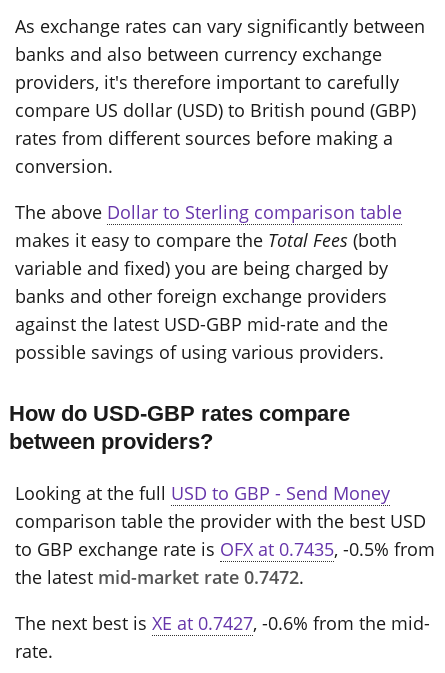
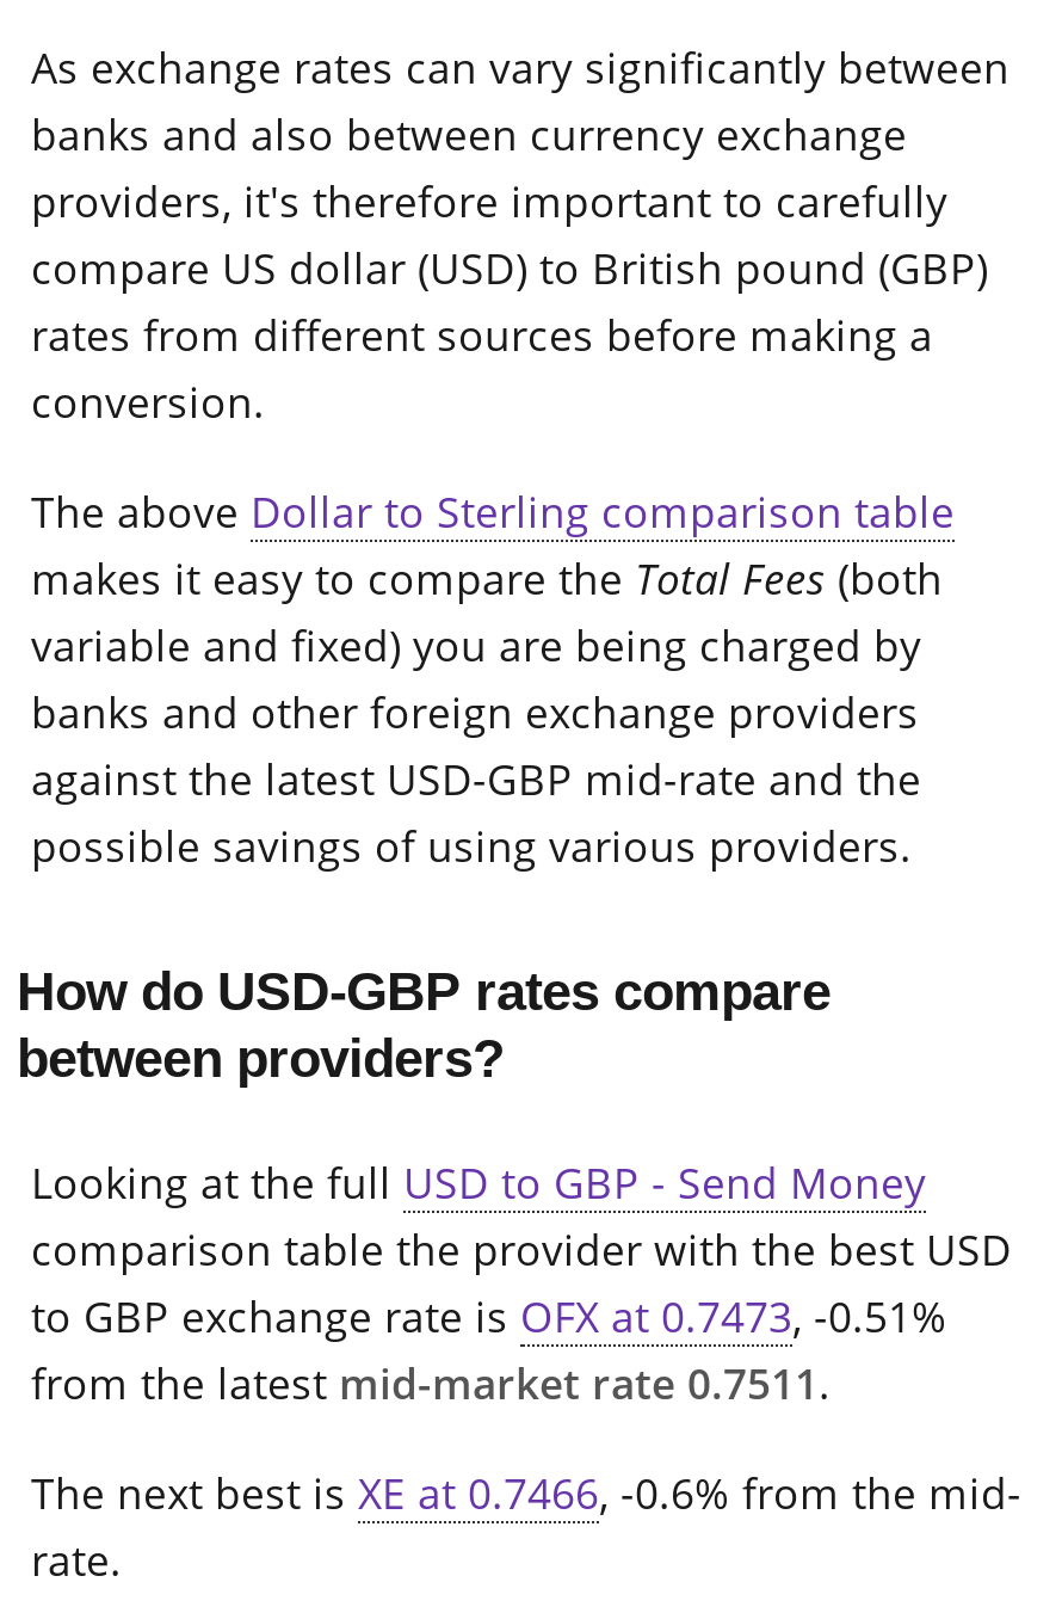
- to GBP exchange rate is OFX at 0.7435, -0.5% from
- the latest mid-market rate 0.7472.
+ to GBP exchange rate is OFX at 0.7473, -0.51%
+ from the latest mid-market rate 0.7511.

- The next best is XE at 0.7427, -0.6% from the mid-
+ The next best is XE at 0.7466, -0.6% from the mid-
